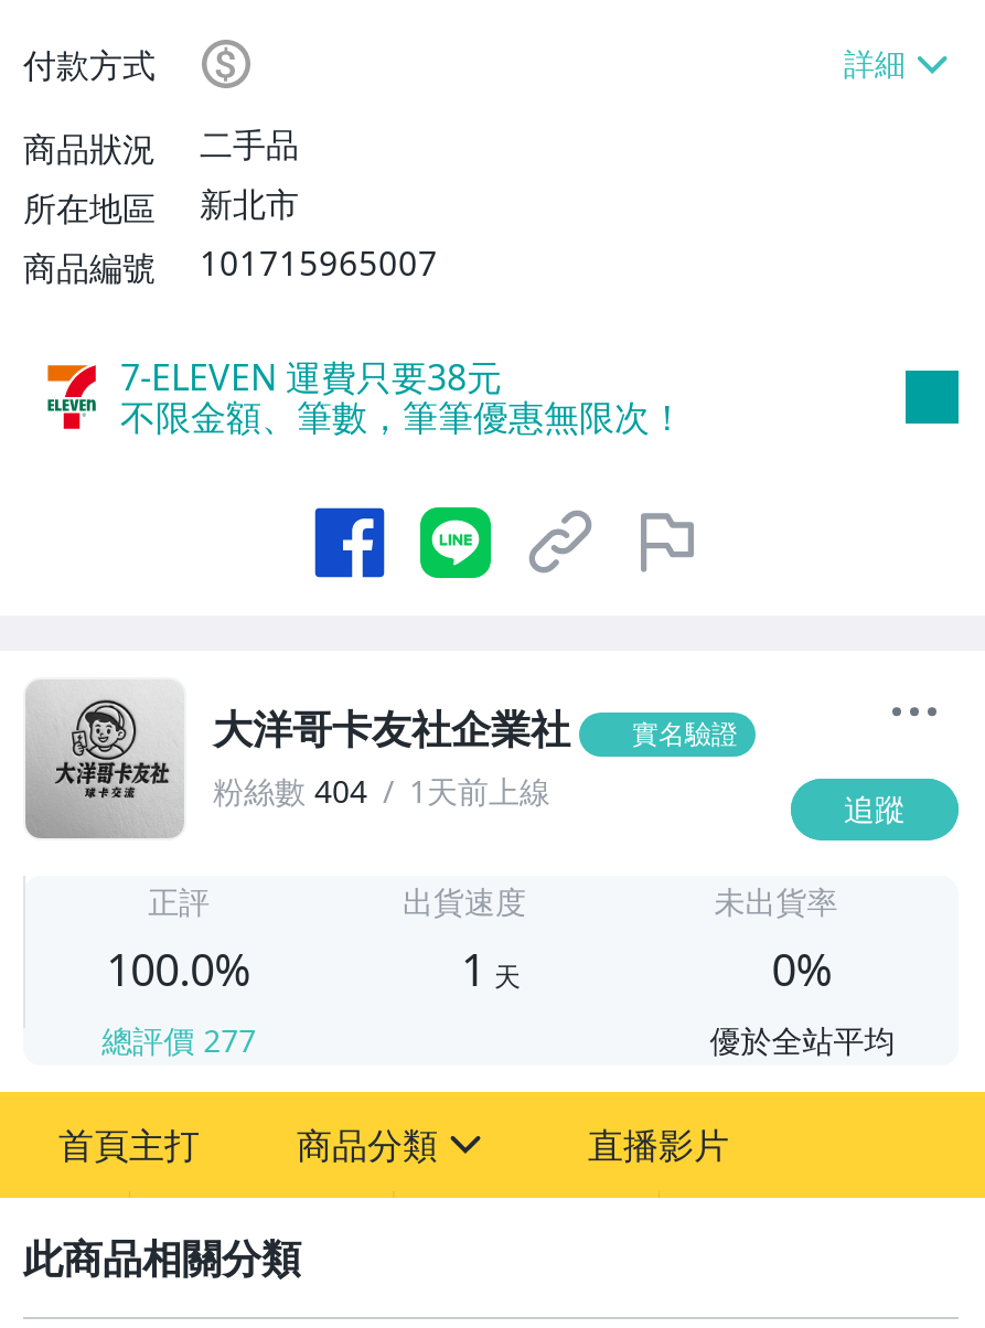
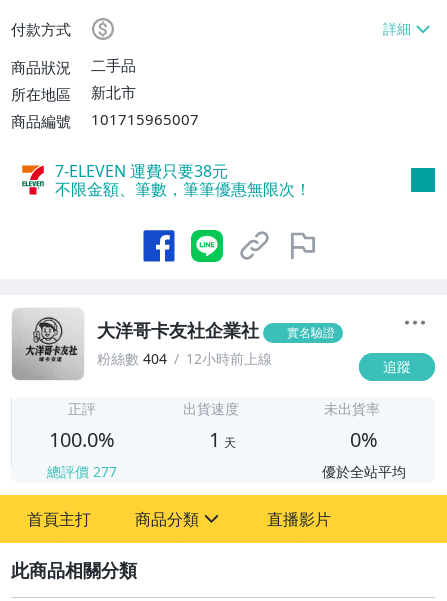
- 粉絲數 404 1天前上線
+ 粉絲數 404 12小時前上線
